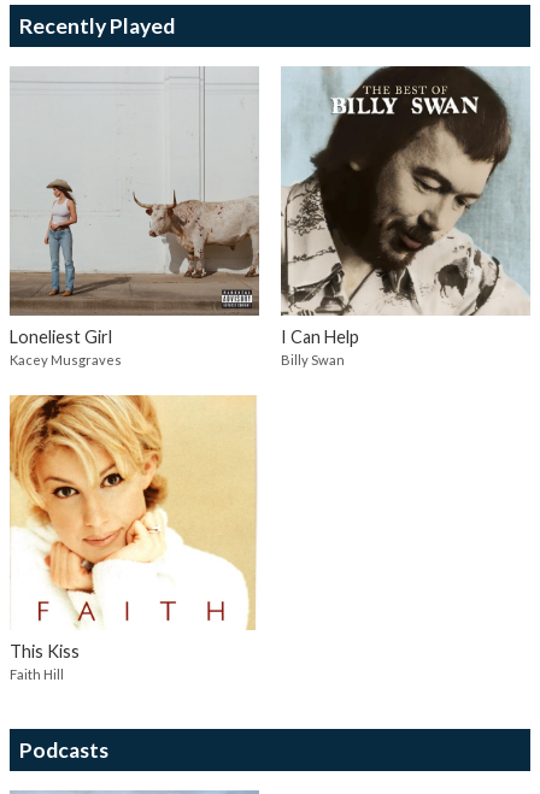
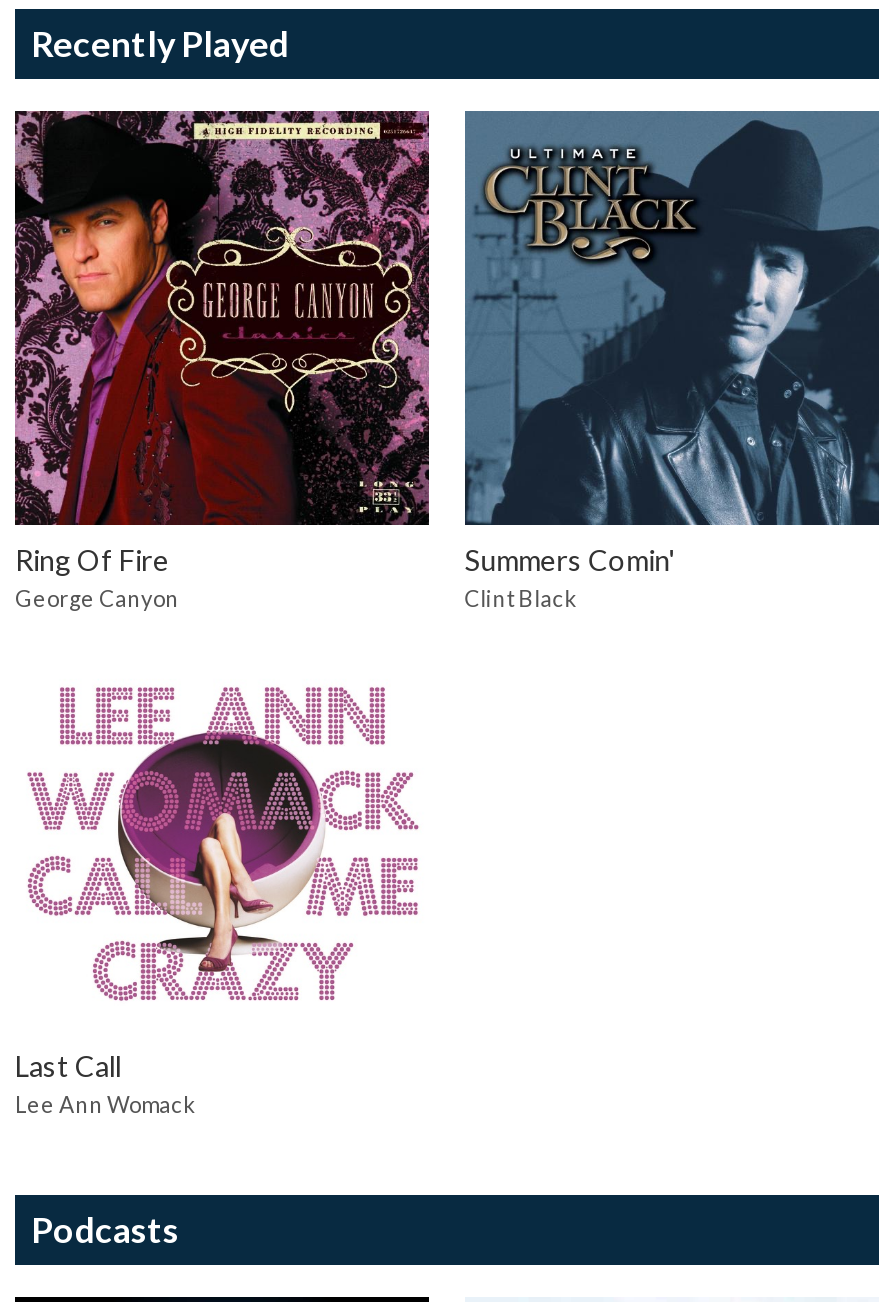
- [image]
- Loneliest Girl
- Kacey Musgraves
+ [image]
+ Ring Of Fire
+ George Canyon

- [image]
- I Can Help
- Billy Swan
+ [image]
+ Summers Comin'
+ Clint Black

- [image]
- This Kiss
- Faith Hill
+ [image]
+ Last Call
+ Lee Ann Womack
